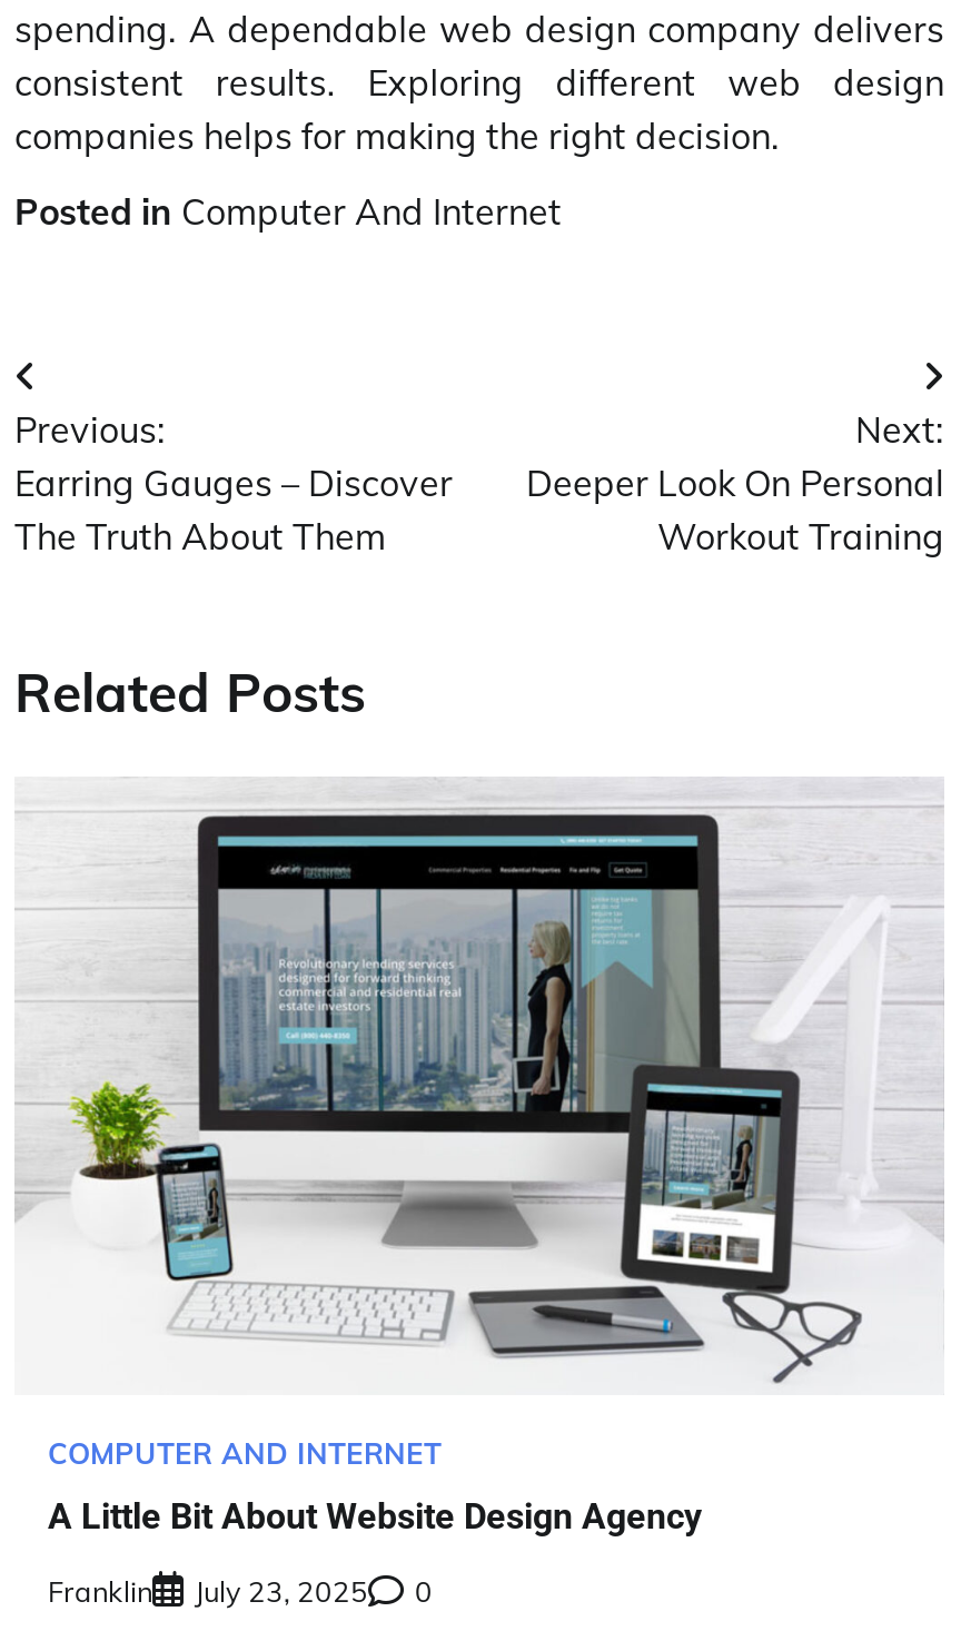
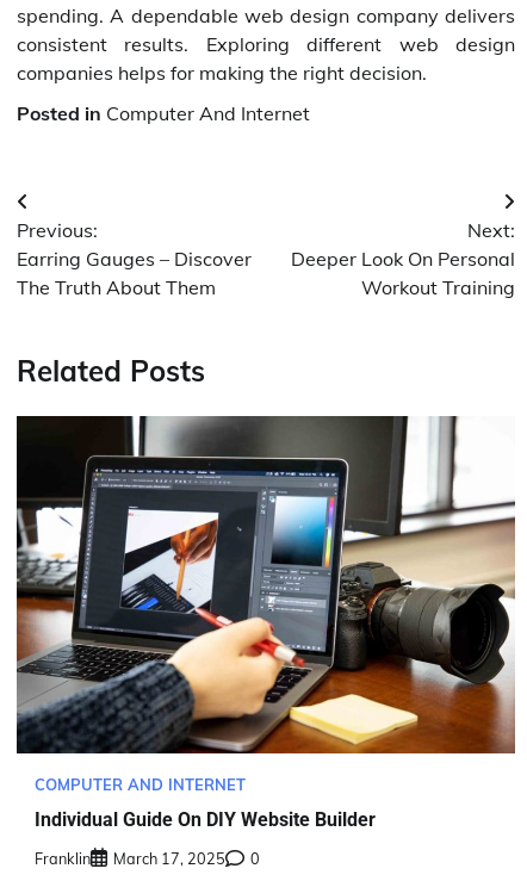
- [image]
+ [image]

- A Little Bit About Website Design Agency
+ Individual Guide On DIY Website Builder

- Franklin July 23, 2025 0
+ Franklin March 17, 2025 0
